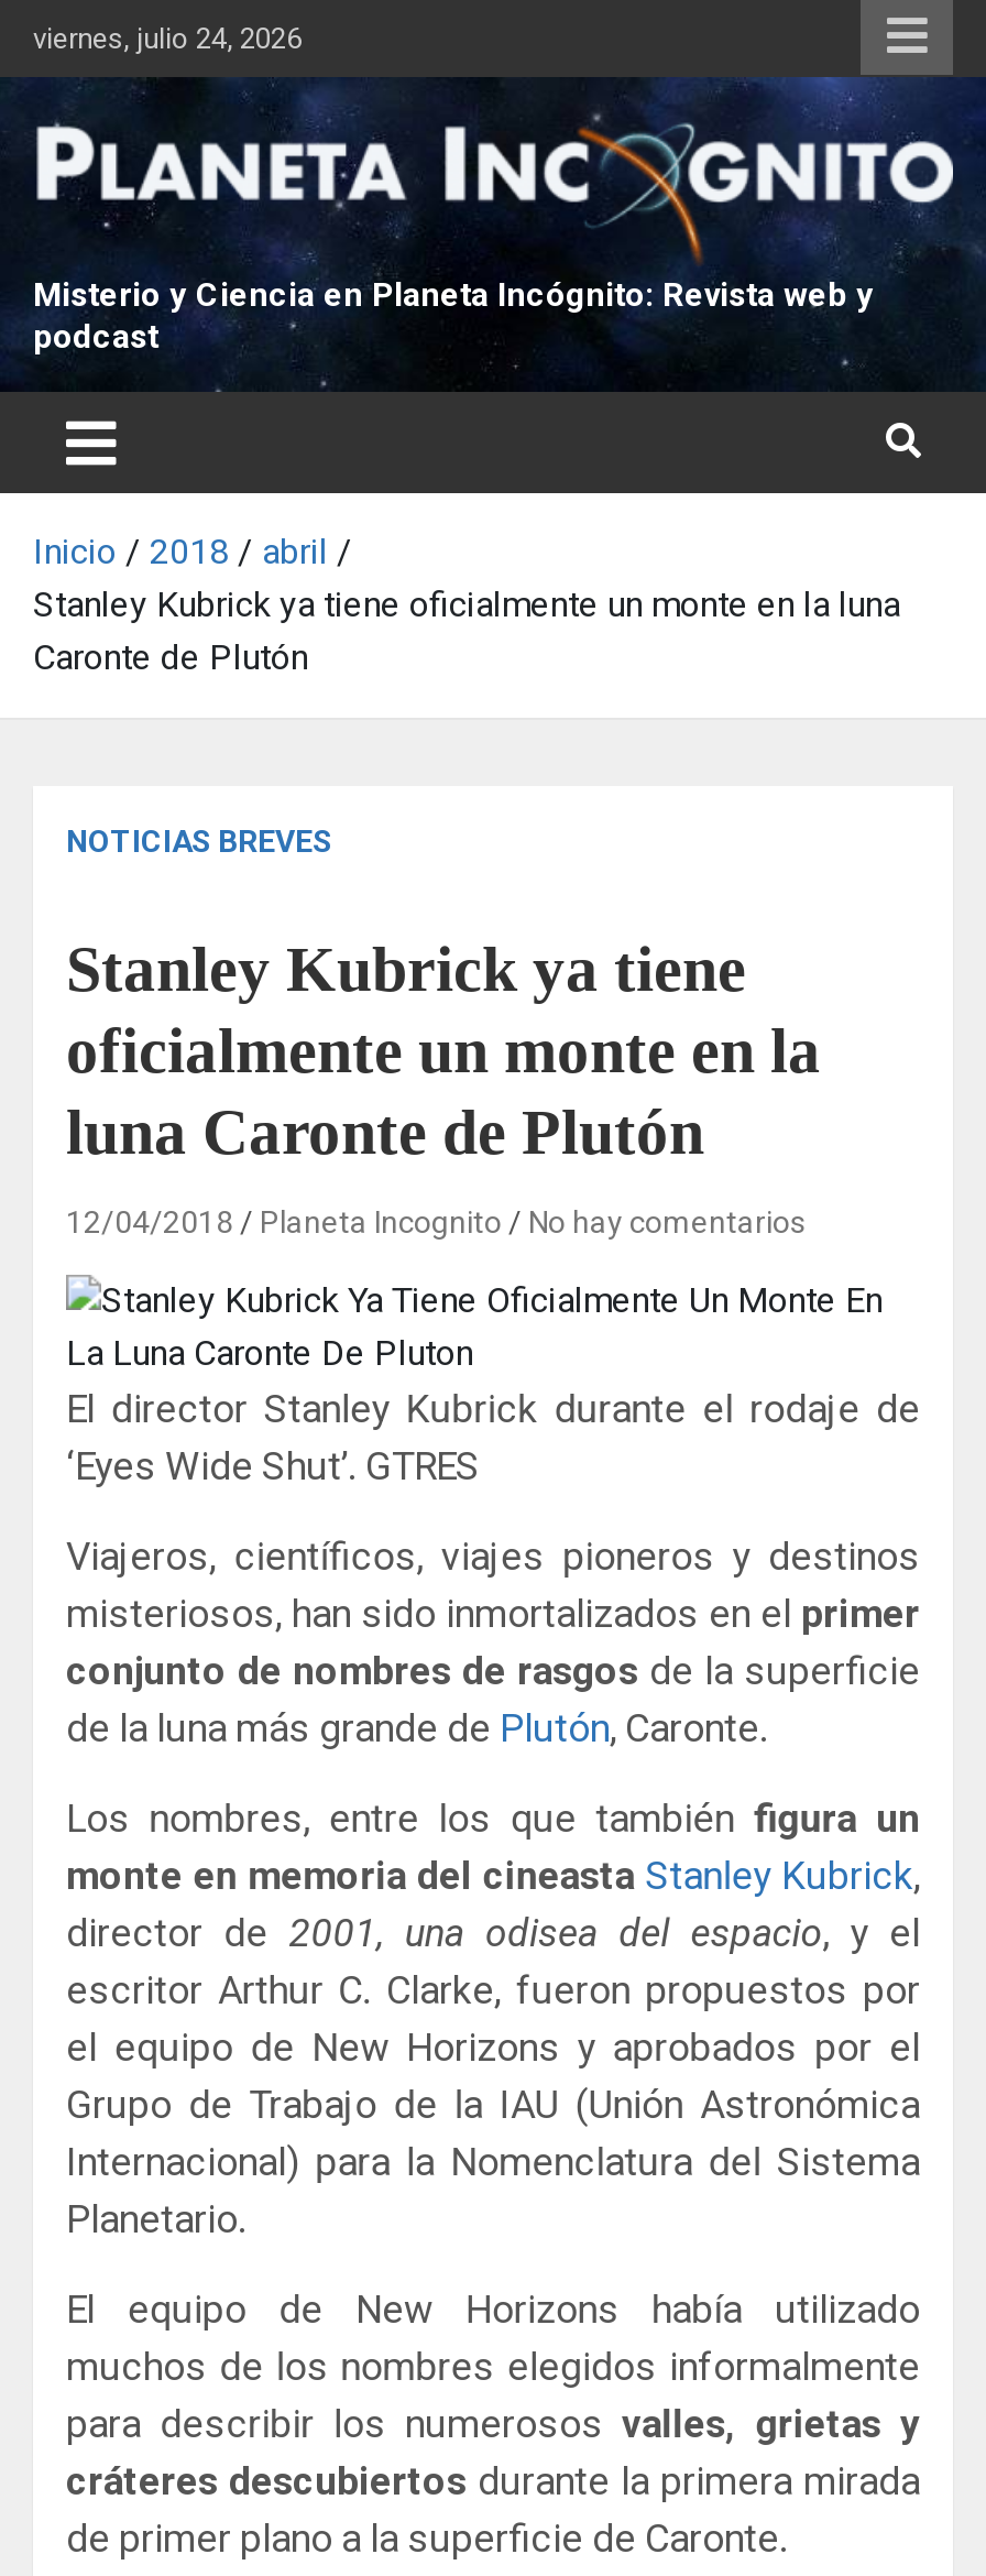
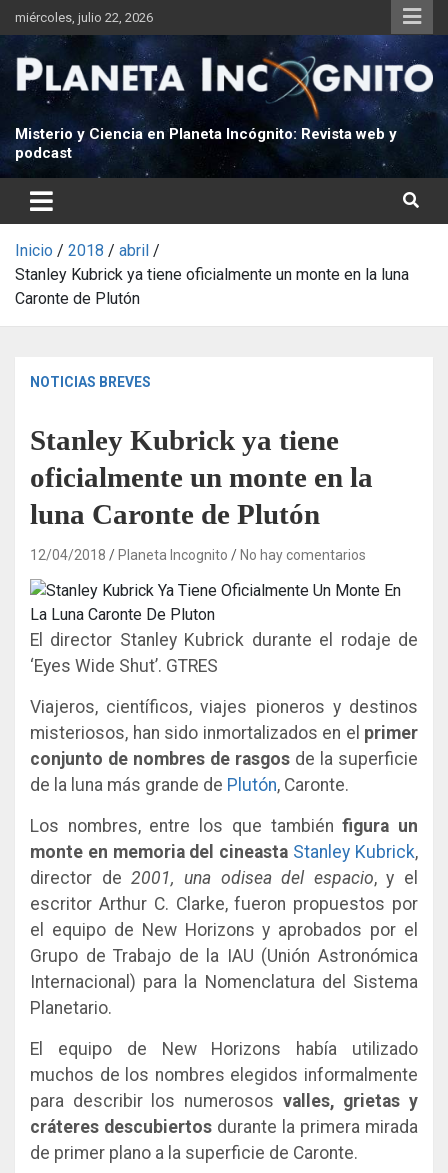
- viernes, julio 24, 2026
+ miércoles, julio 22, 2026
